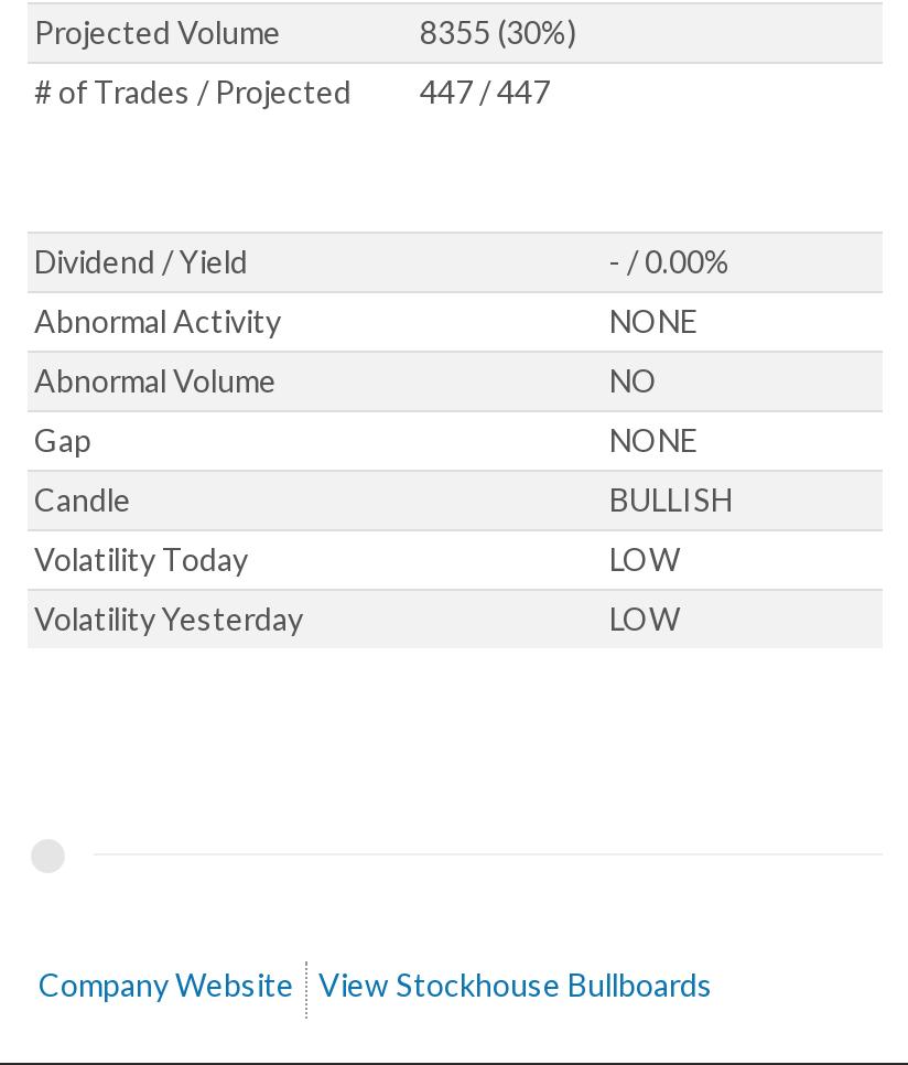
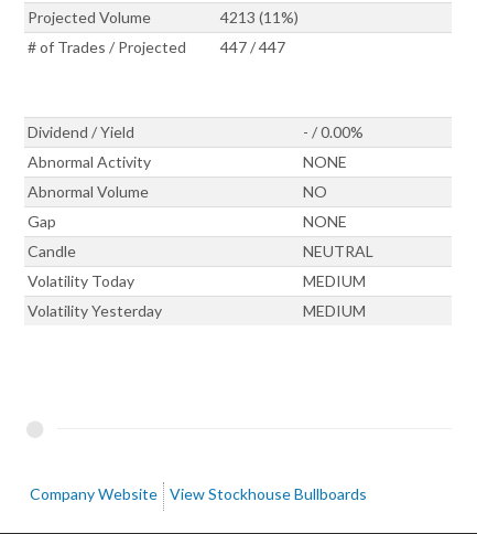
- 8355 (30%)
+ 4213 (11%)

- BULLISH
+ NEUTRAL

- LOW
+ MEDIUM

- LOW
+ MEDIUM
